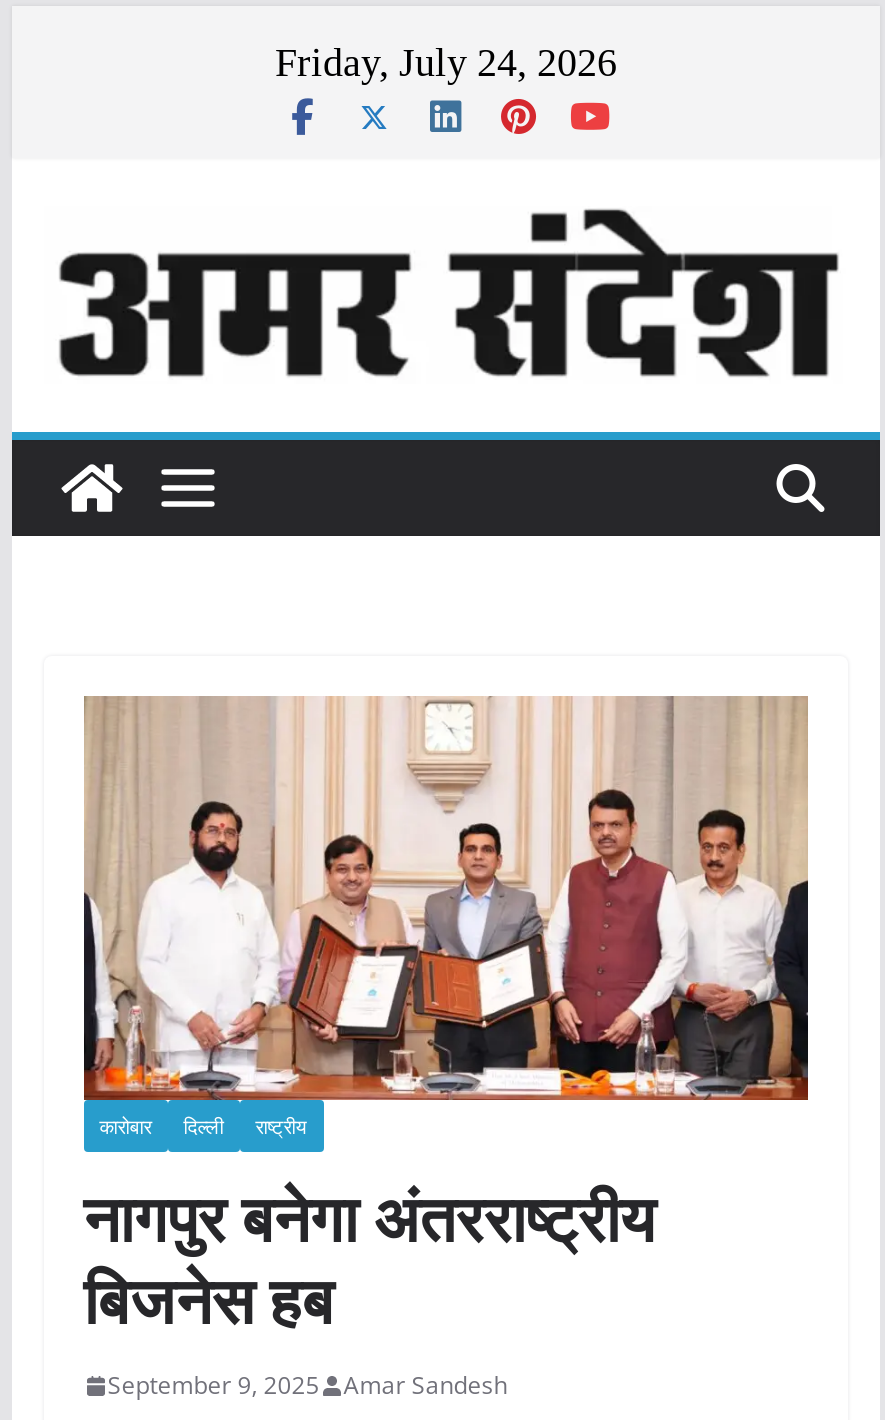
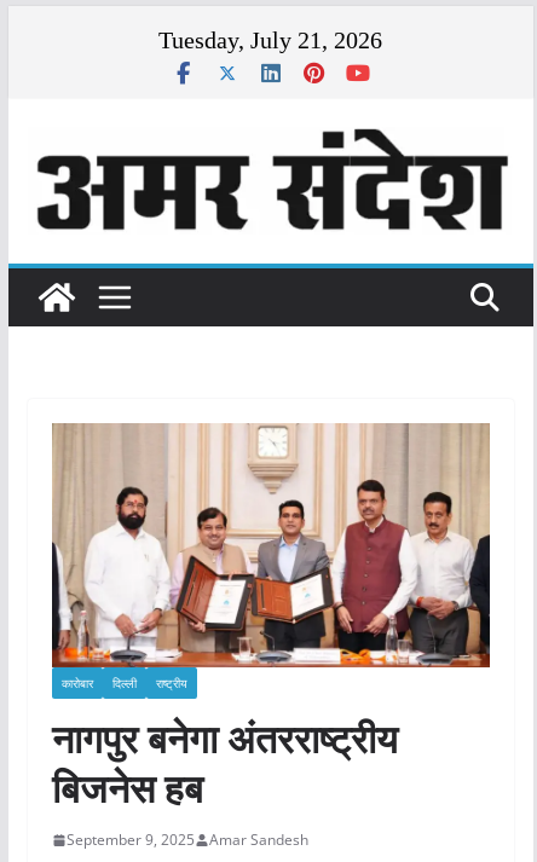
- Friday, July 24, 2026
+ Tuesday, July 21, 2026
